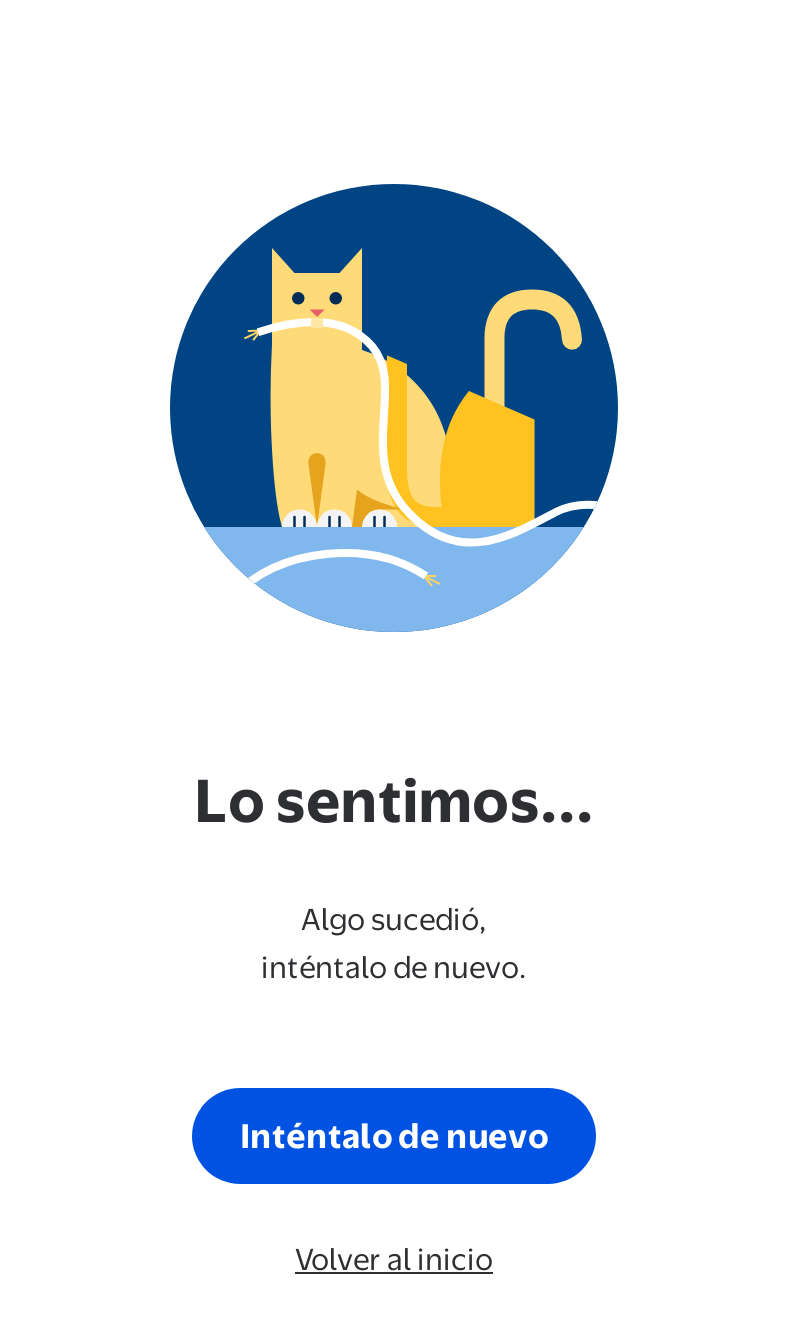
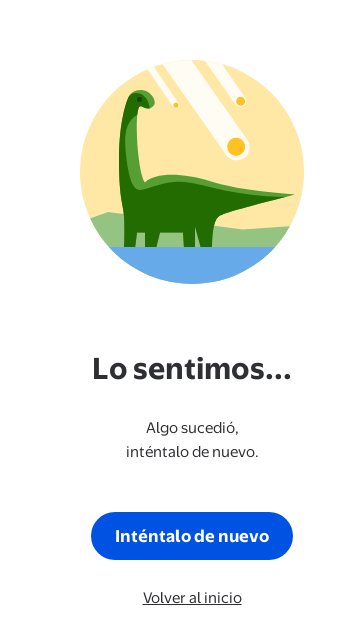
- [image]
+ [image]
